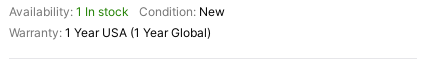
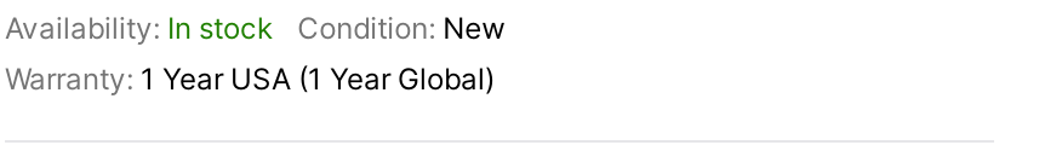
- 1 In stock
+ In stock
